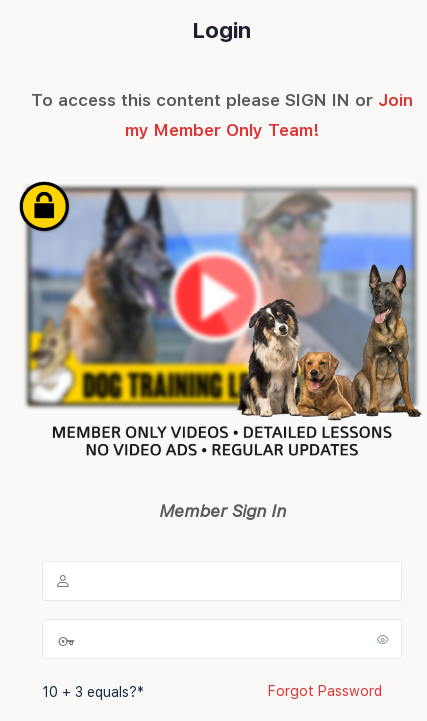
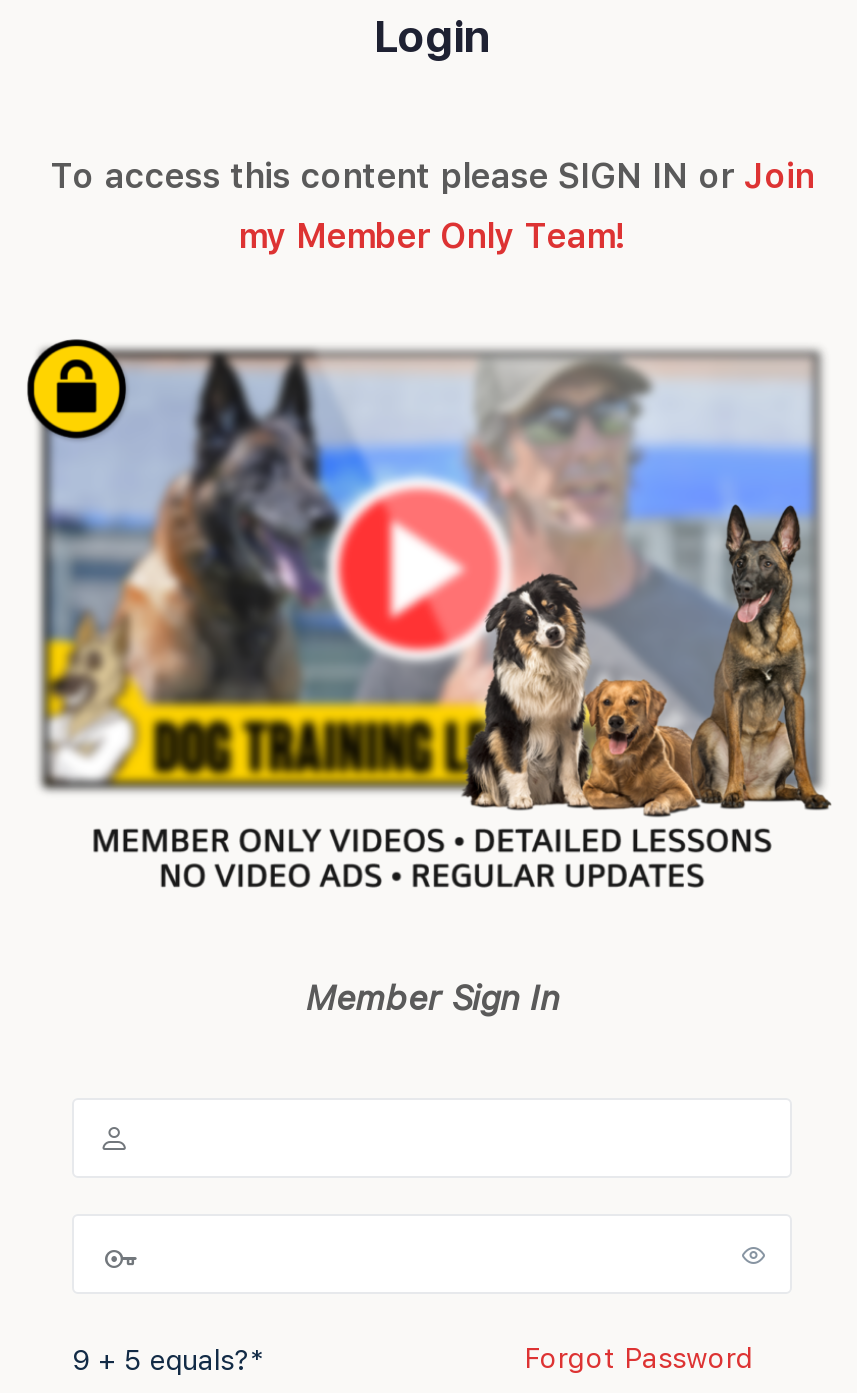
- 10 + 3 equals?*
+ 9 + 5 equals?*
